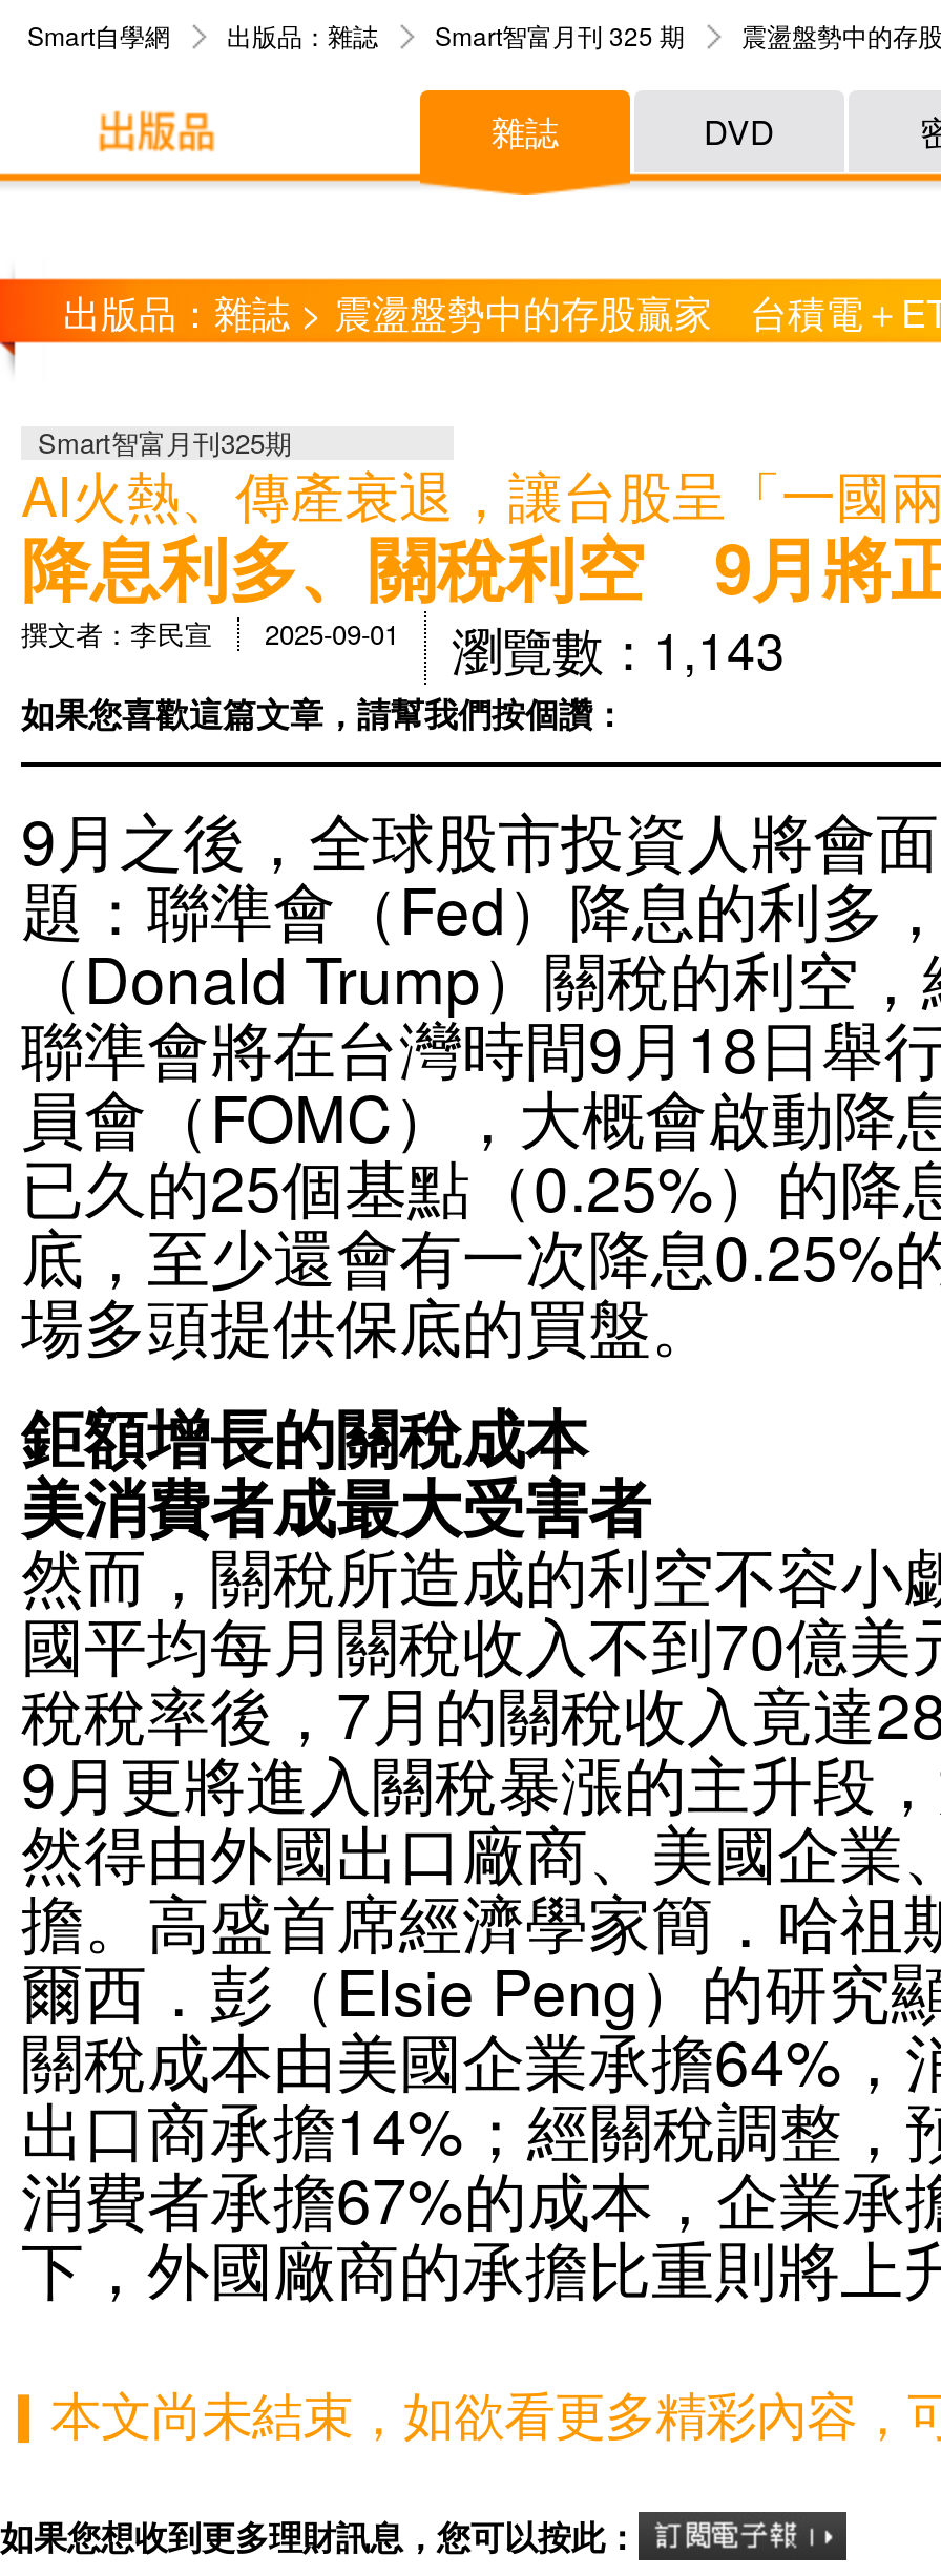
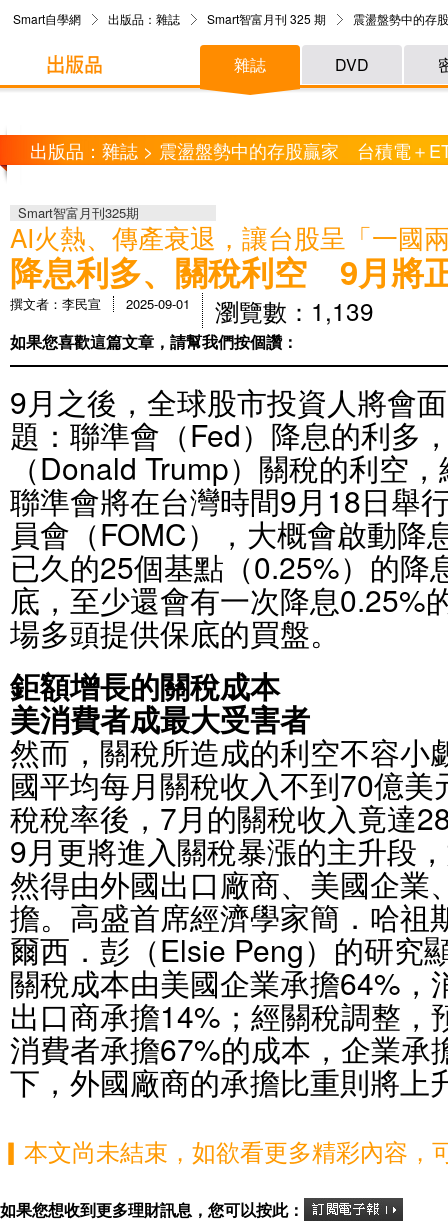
- 撰文者：李民宣 2025-09-01 瀏覽數：1,143
+ 撰文者：李民宣 2025-09-01 瀏覽數：1,139
